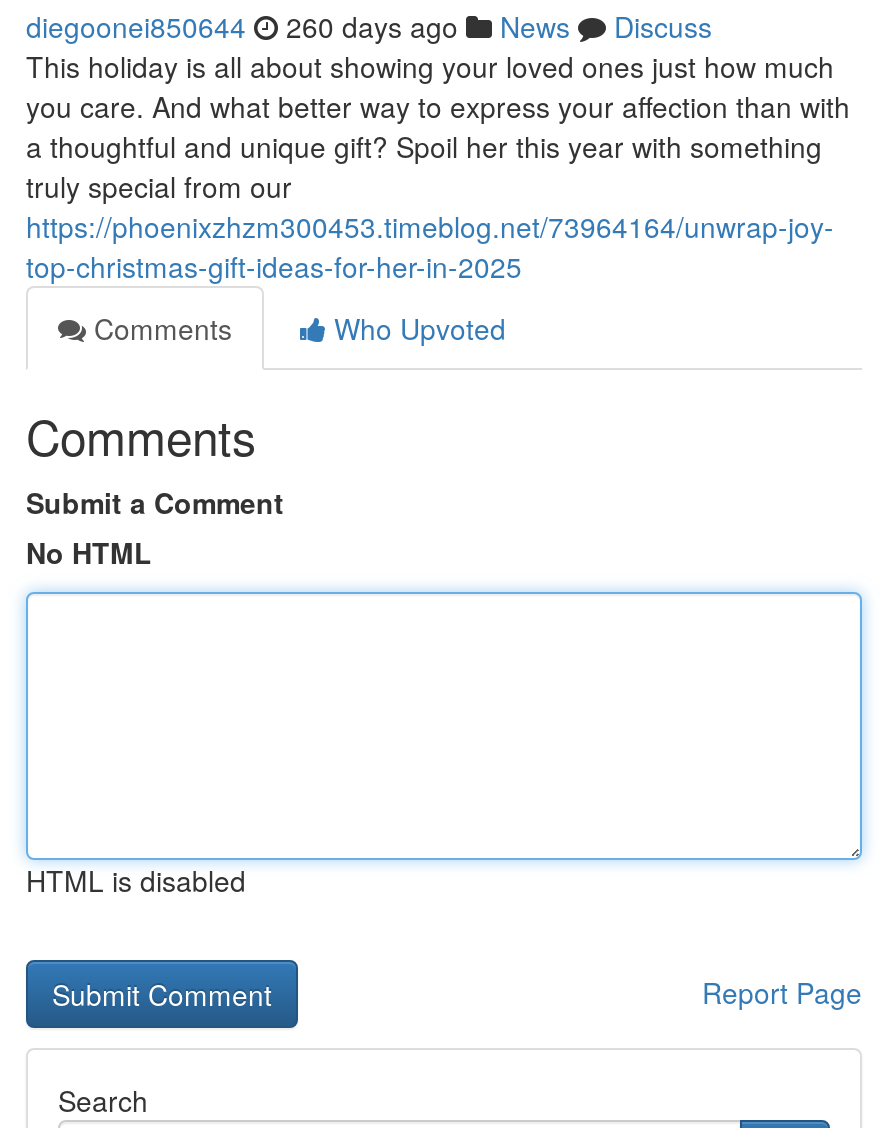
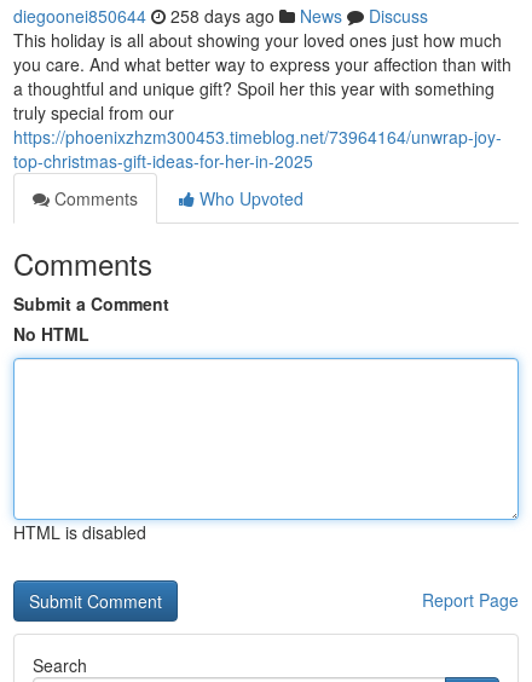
- diegoonei850644 260 days ago News Discuss
+ diegoonei850644 258 days ago News Discuss
